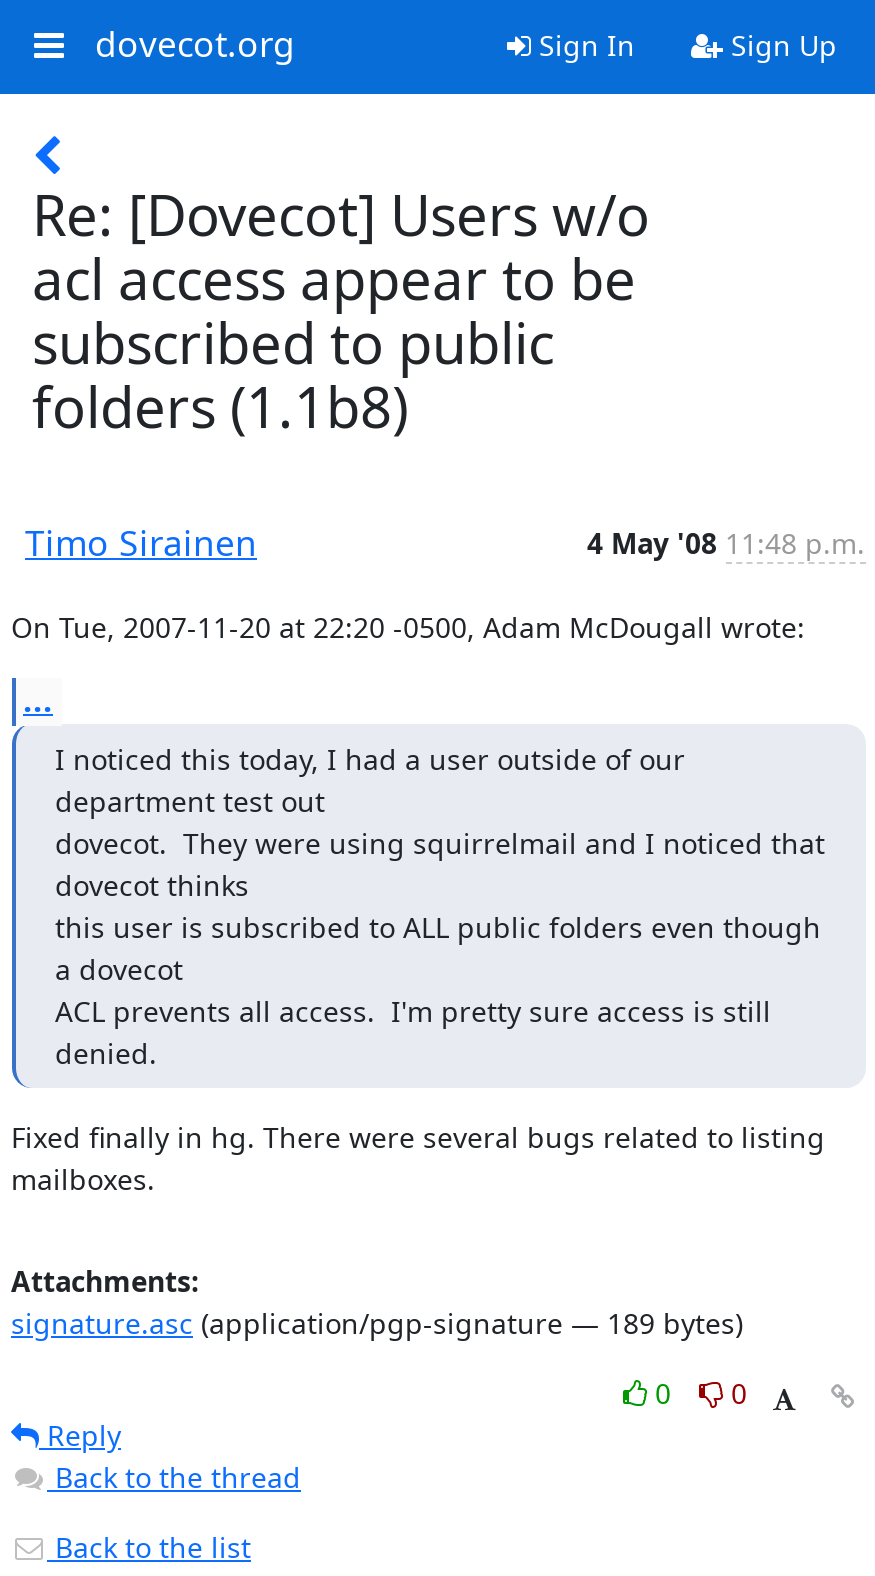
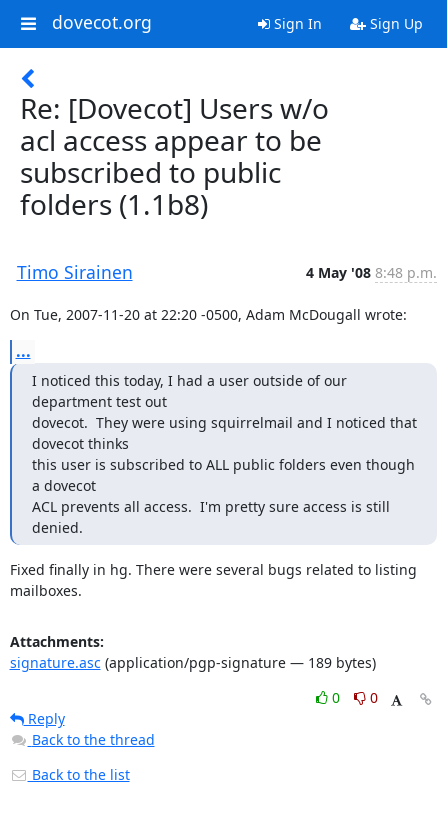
- 4 May '08 11:48 p.m.
+ 4 May '08 8:48 p.m.
